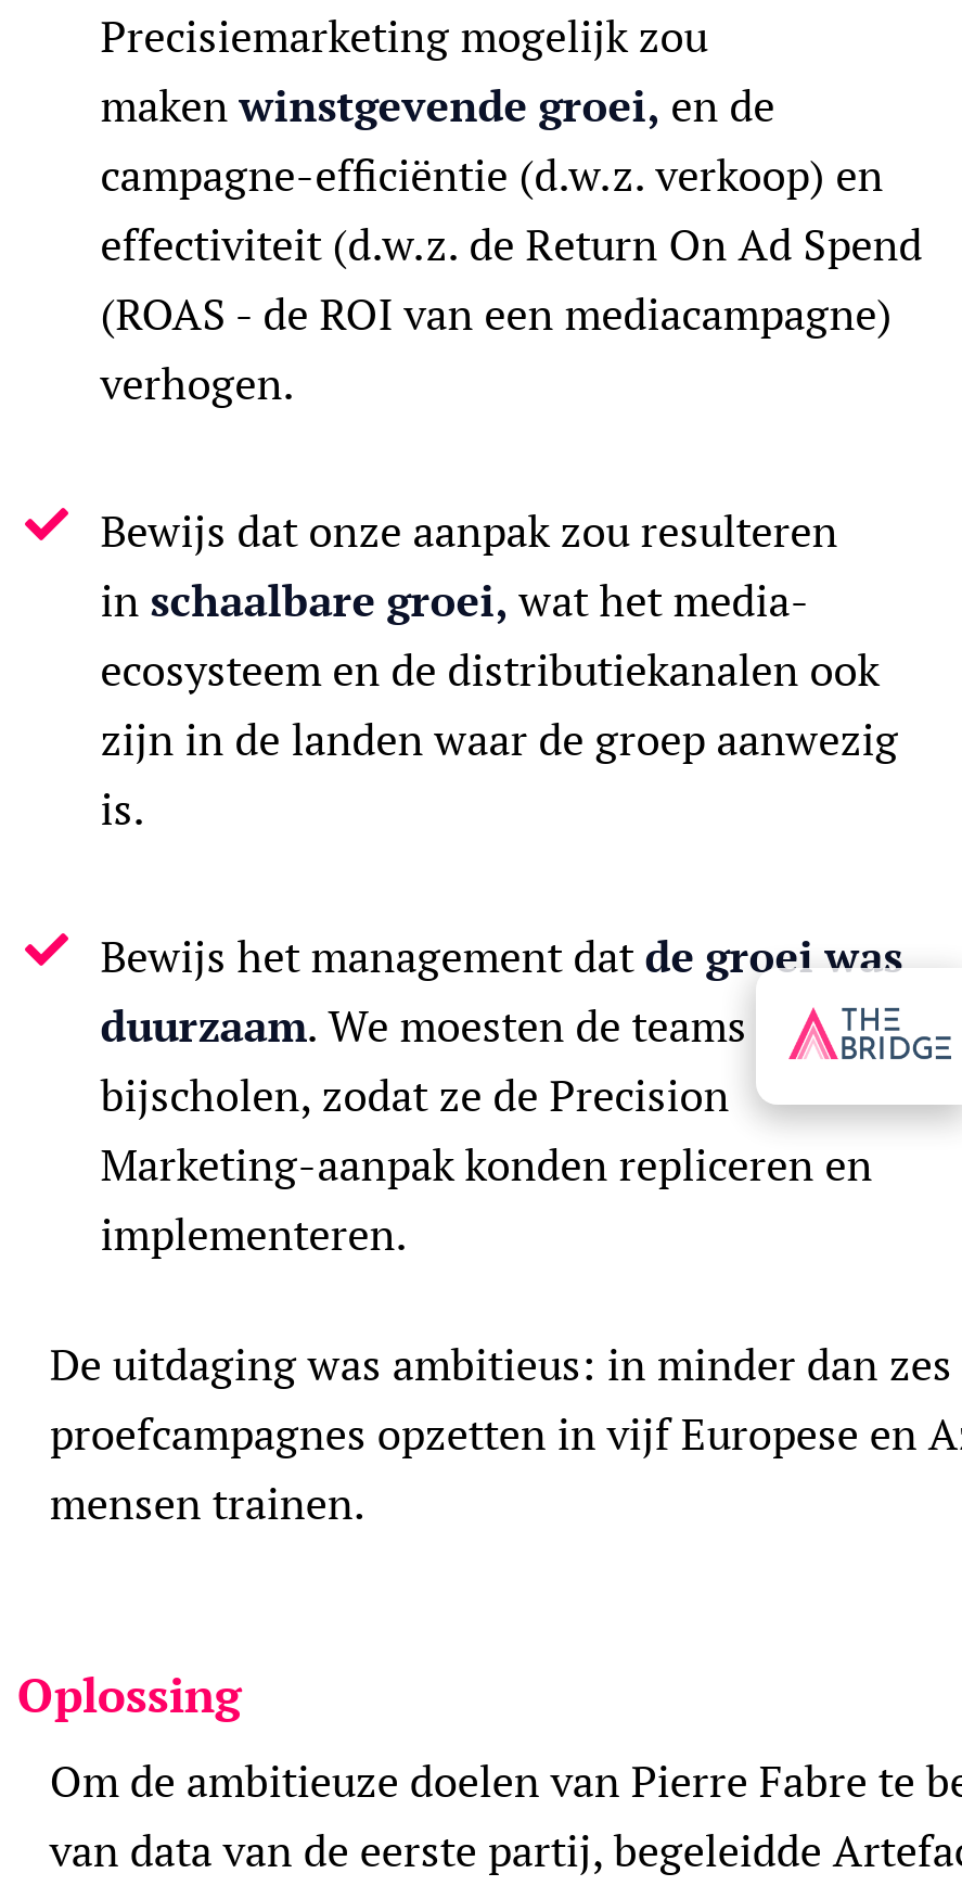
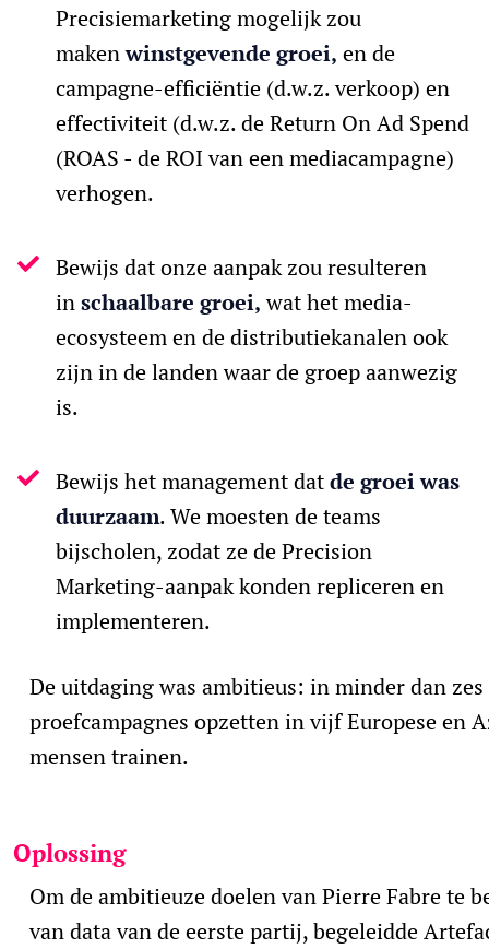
- [image]
